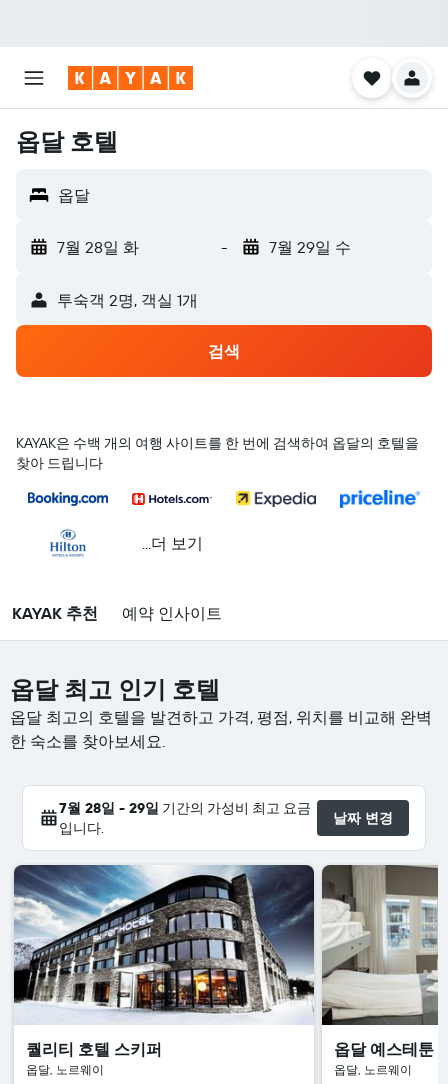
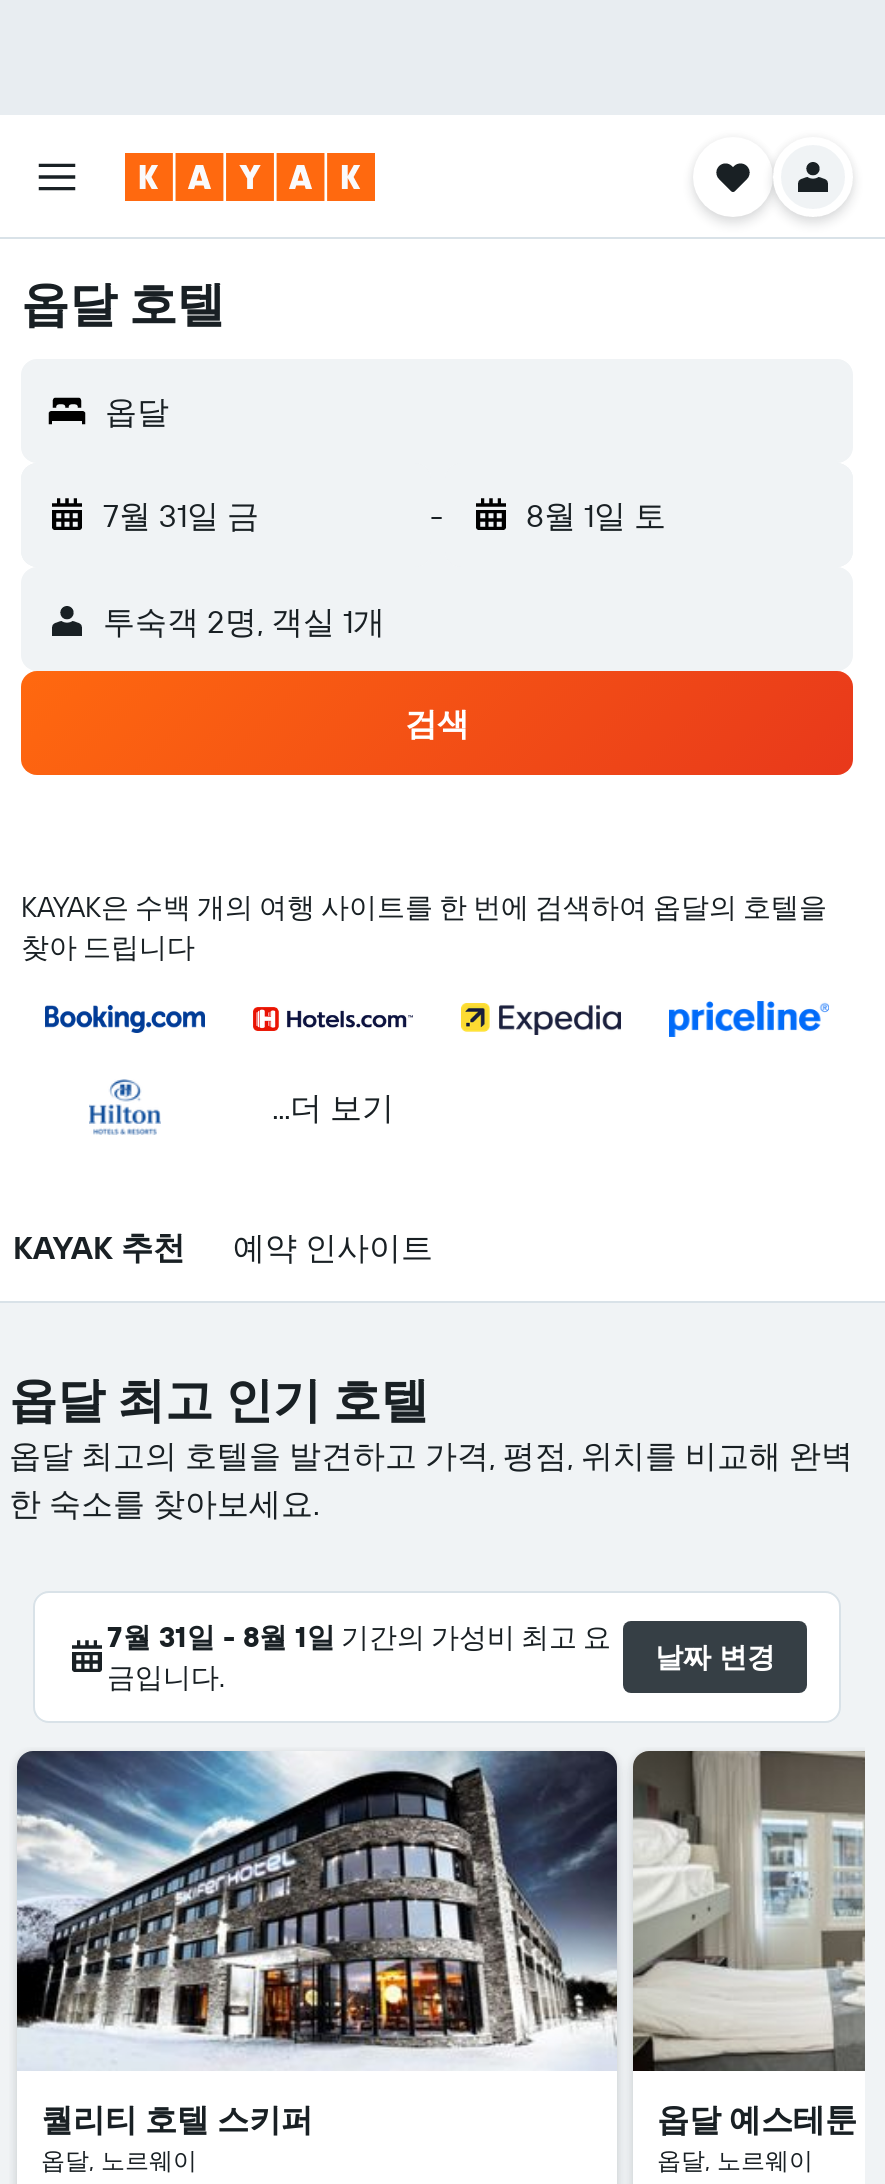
- 7월 28일 화
+ 7월 31일 금

- 7월 29일 수
+ 8월 1일 토

- 7월 28일 - 29일 기간의 가성비 최고 요금
- 입니다.
+ 7월 31일 - 8월 1일 기간의 가성비 최고 요
+ 금입니다.
